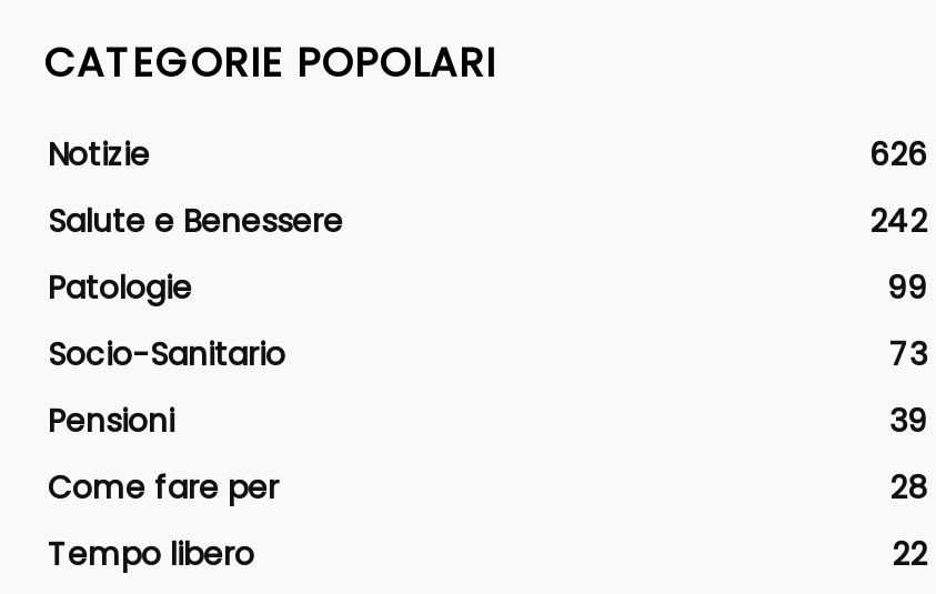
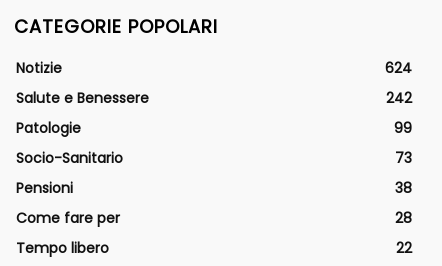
- 626
+ 624

- 39
+ 38
